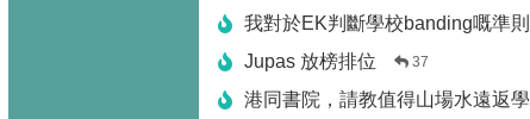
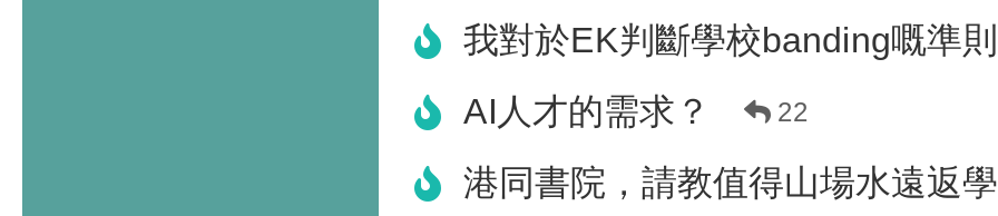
- Jupas 放榜排位
- 37
+ AI人才的需求？
+ 22
